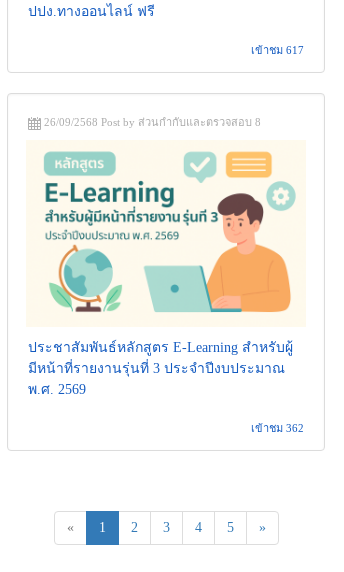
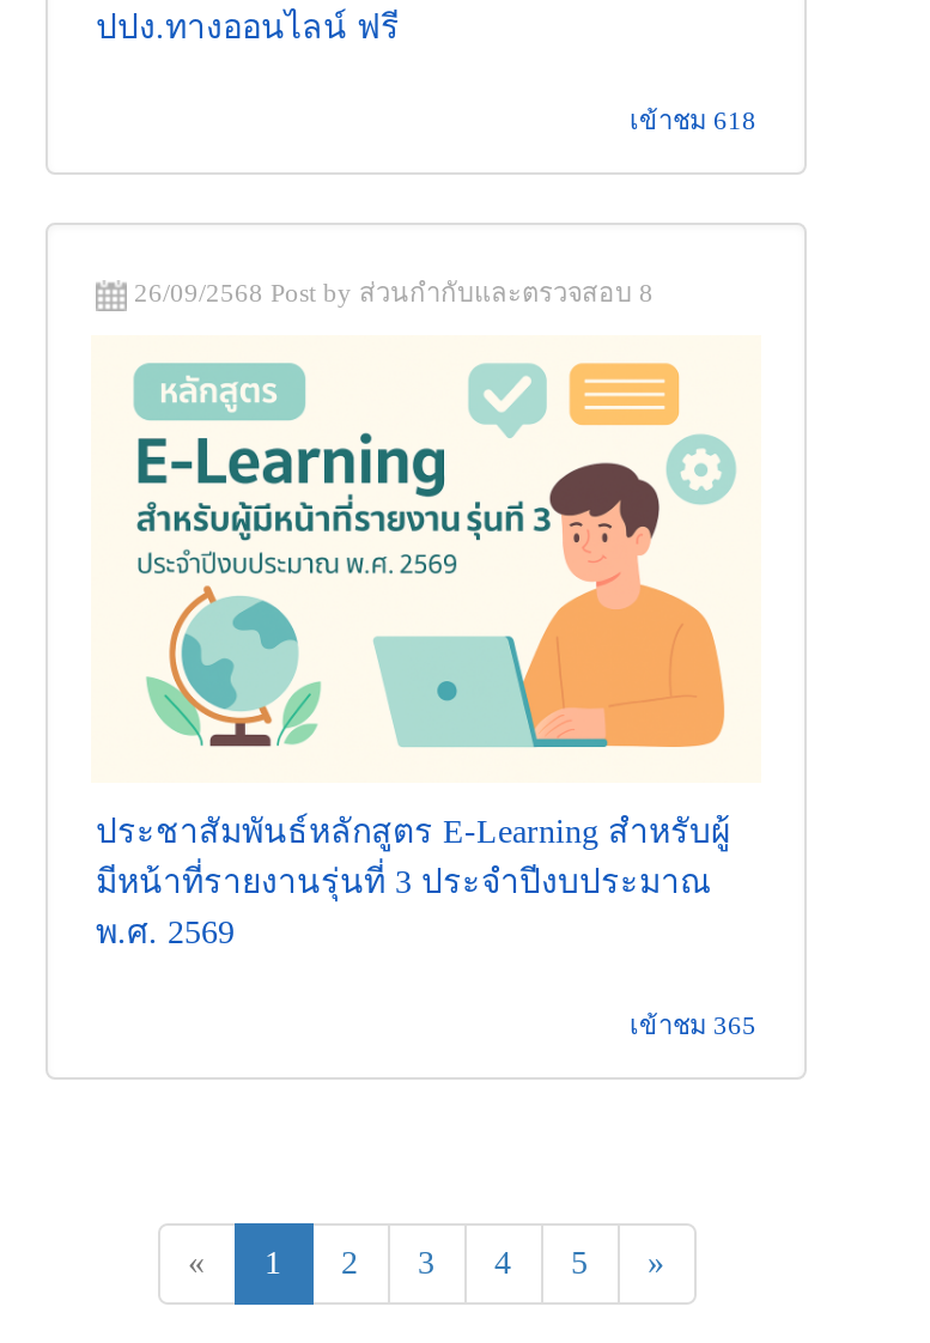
- เข้าชม 617
+ เข้าชม 618

- เข้าชม 362
+ เข้าชม 365
